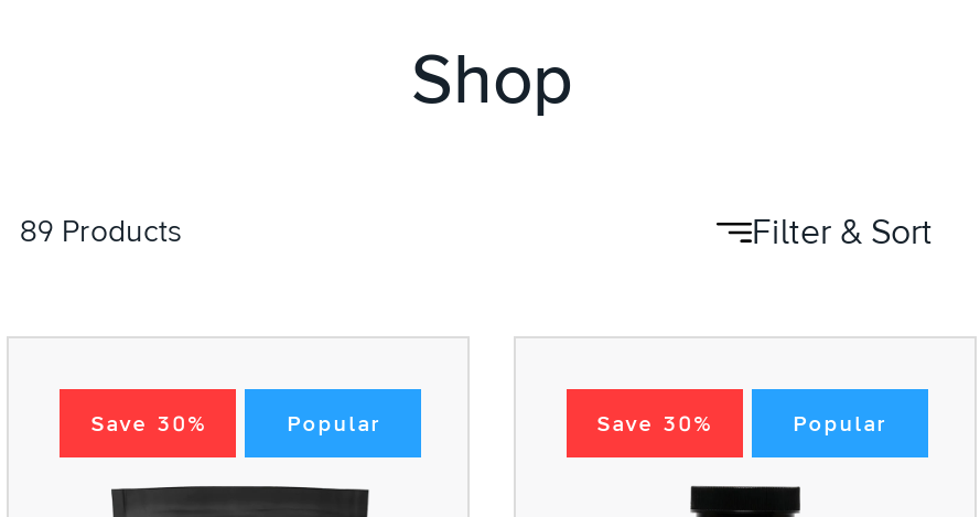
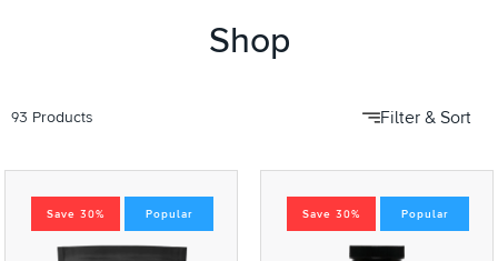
- 89 Products
+ 93 Products
